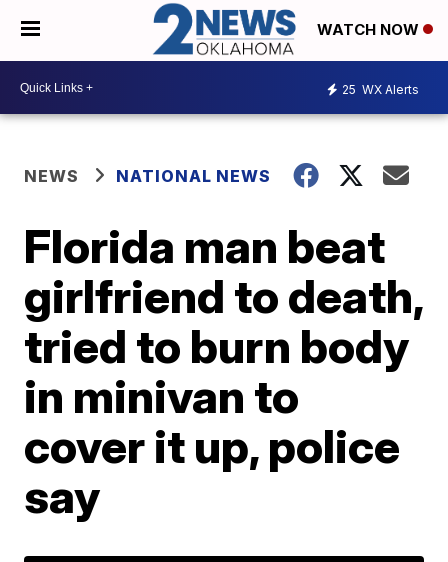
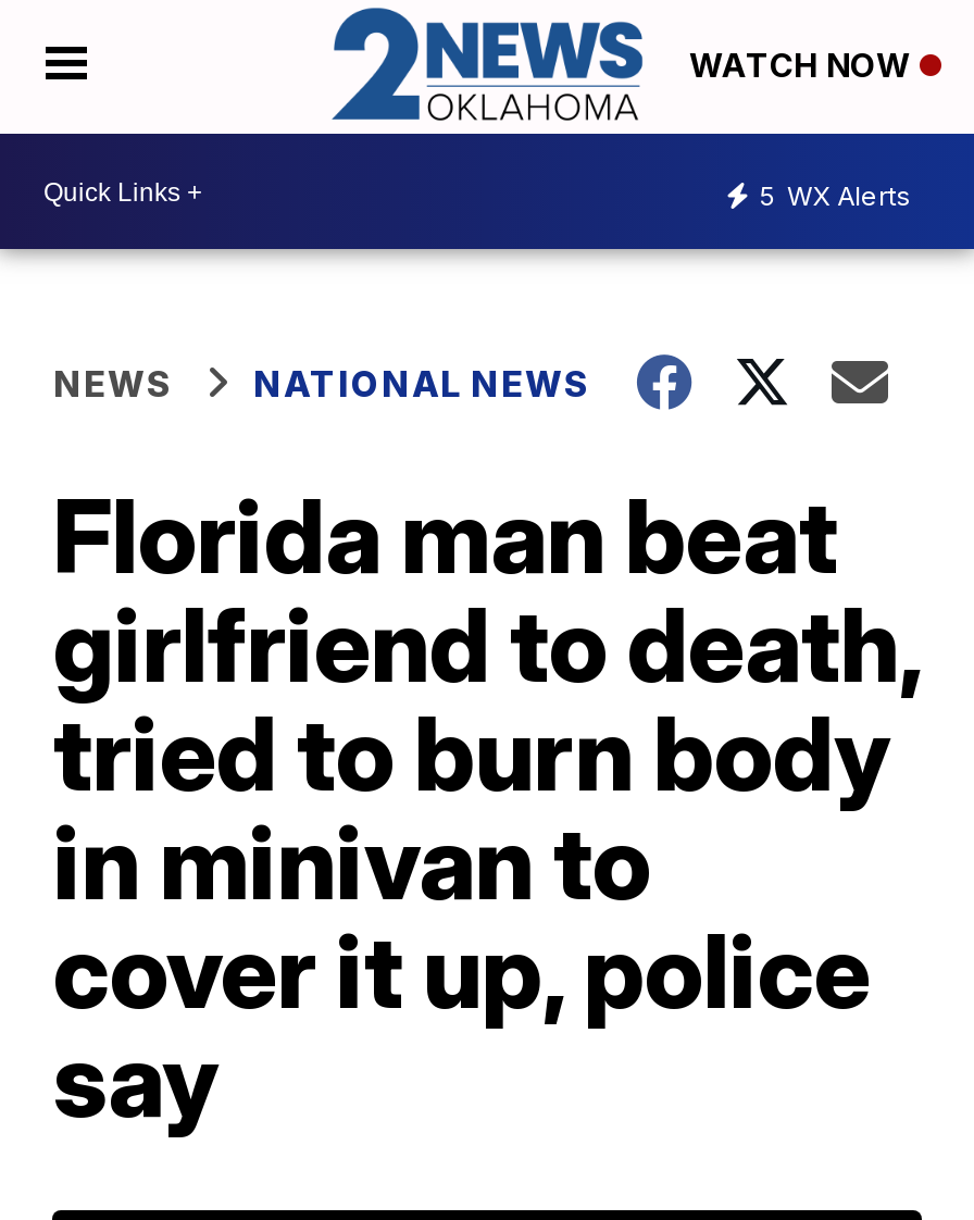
- 25 WX Alerts
+ 5 WX Alerts
